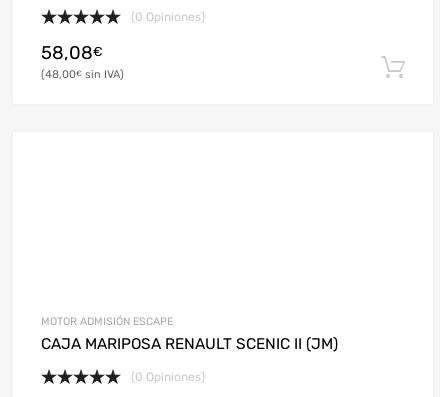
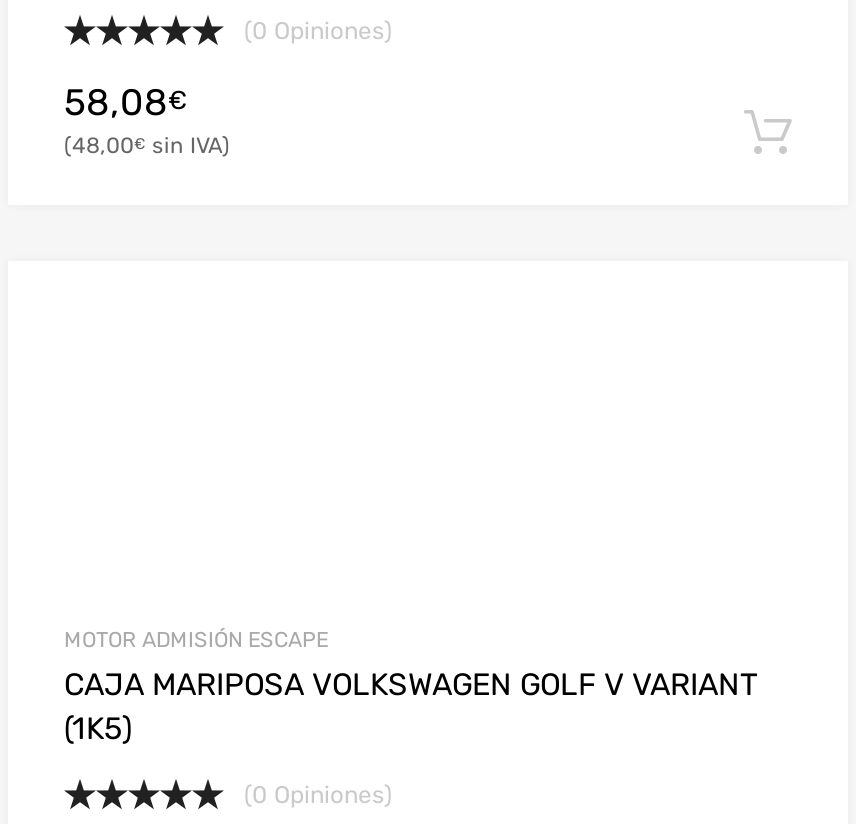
- CAJA MARIPOSA RENAULT SCENIC II (JM)
+ CAJA MARIPOSA VOLKSWAGEN GOLF V VARIANT
+ (1K5)
